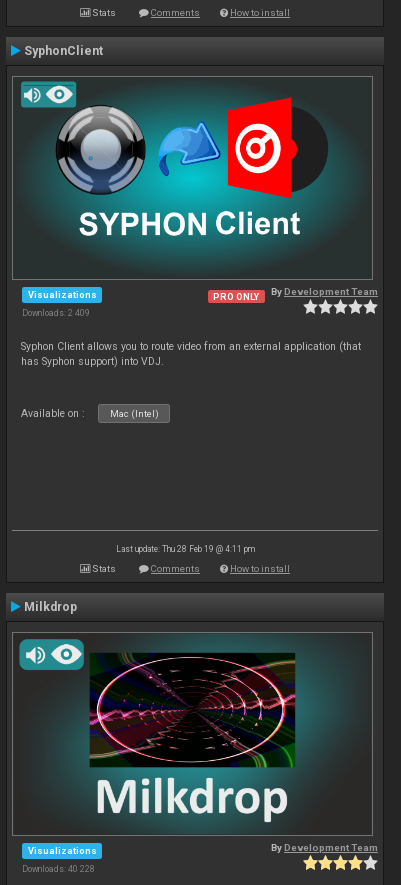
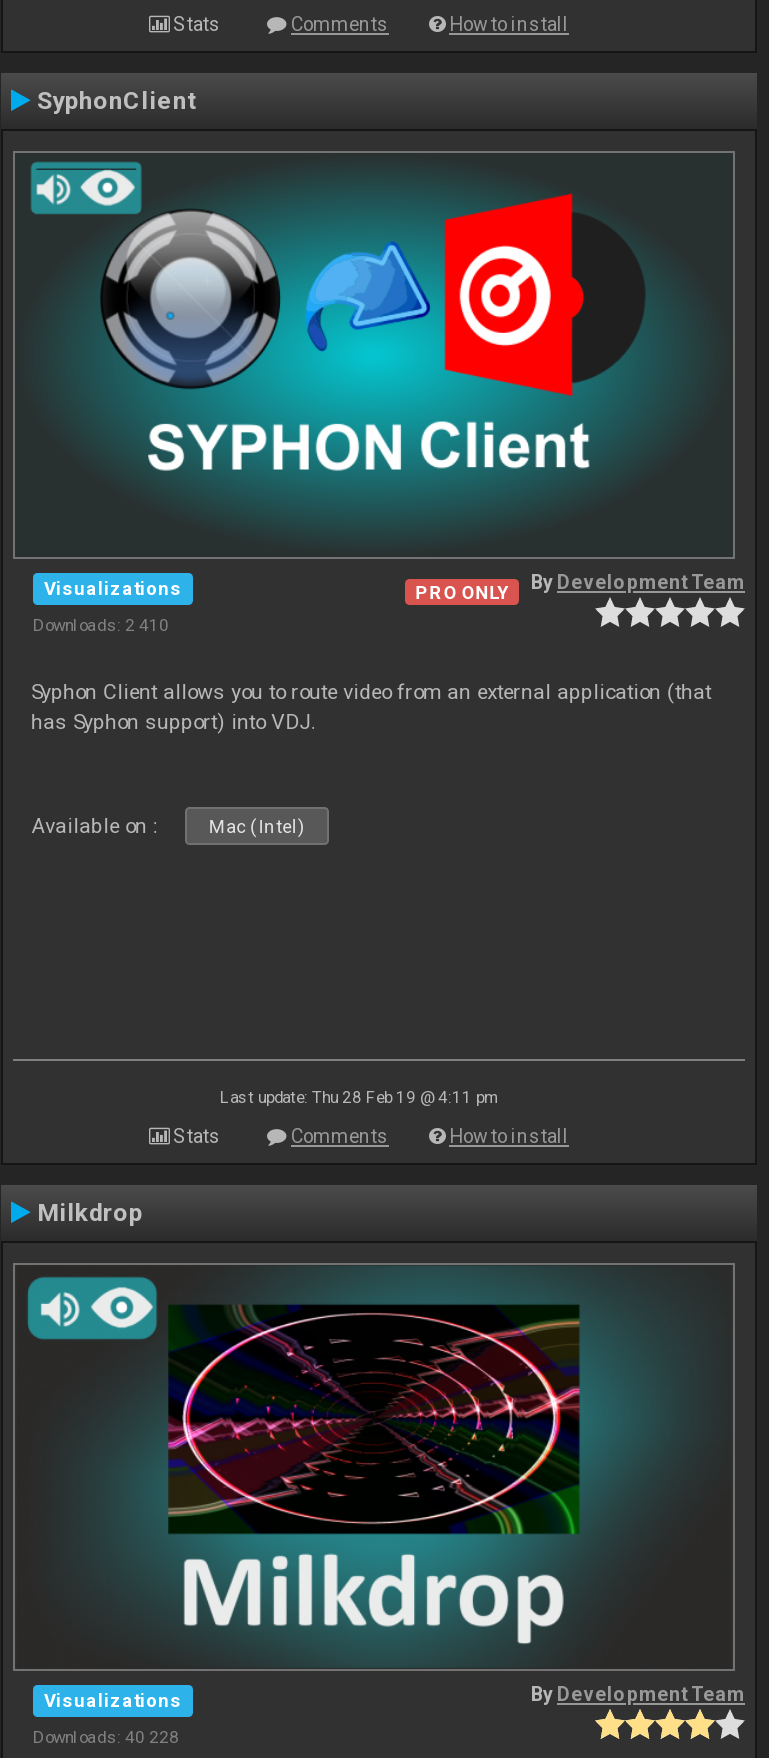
- Downloads: 2 409
+ Downloads: 2 410
